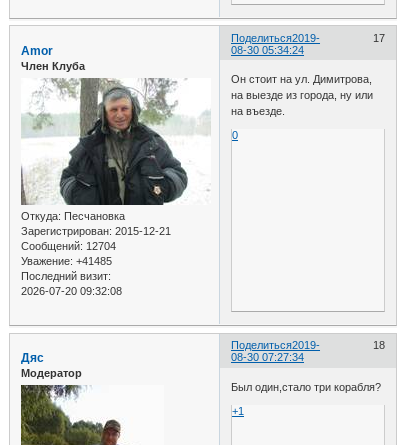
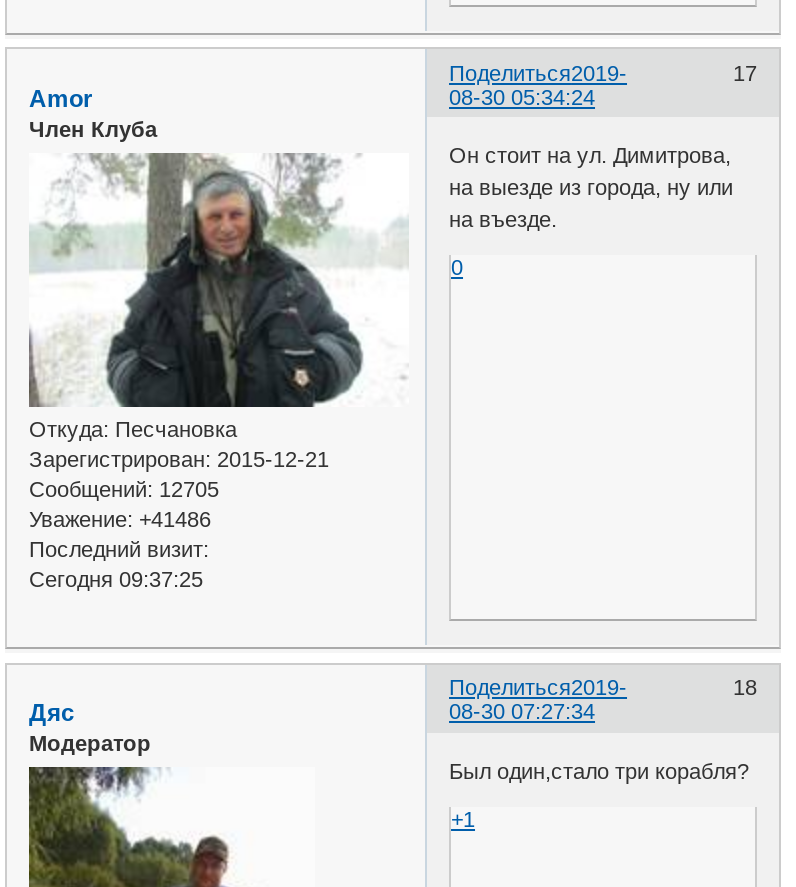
- Сообщений: 12704
+ Сообщений: 12705

- Уважение: +41485
+ Уважение: +41486

- 2026-07-20 09:32:08
+ Сегодня 09:37:25
